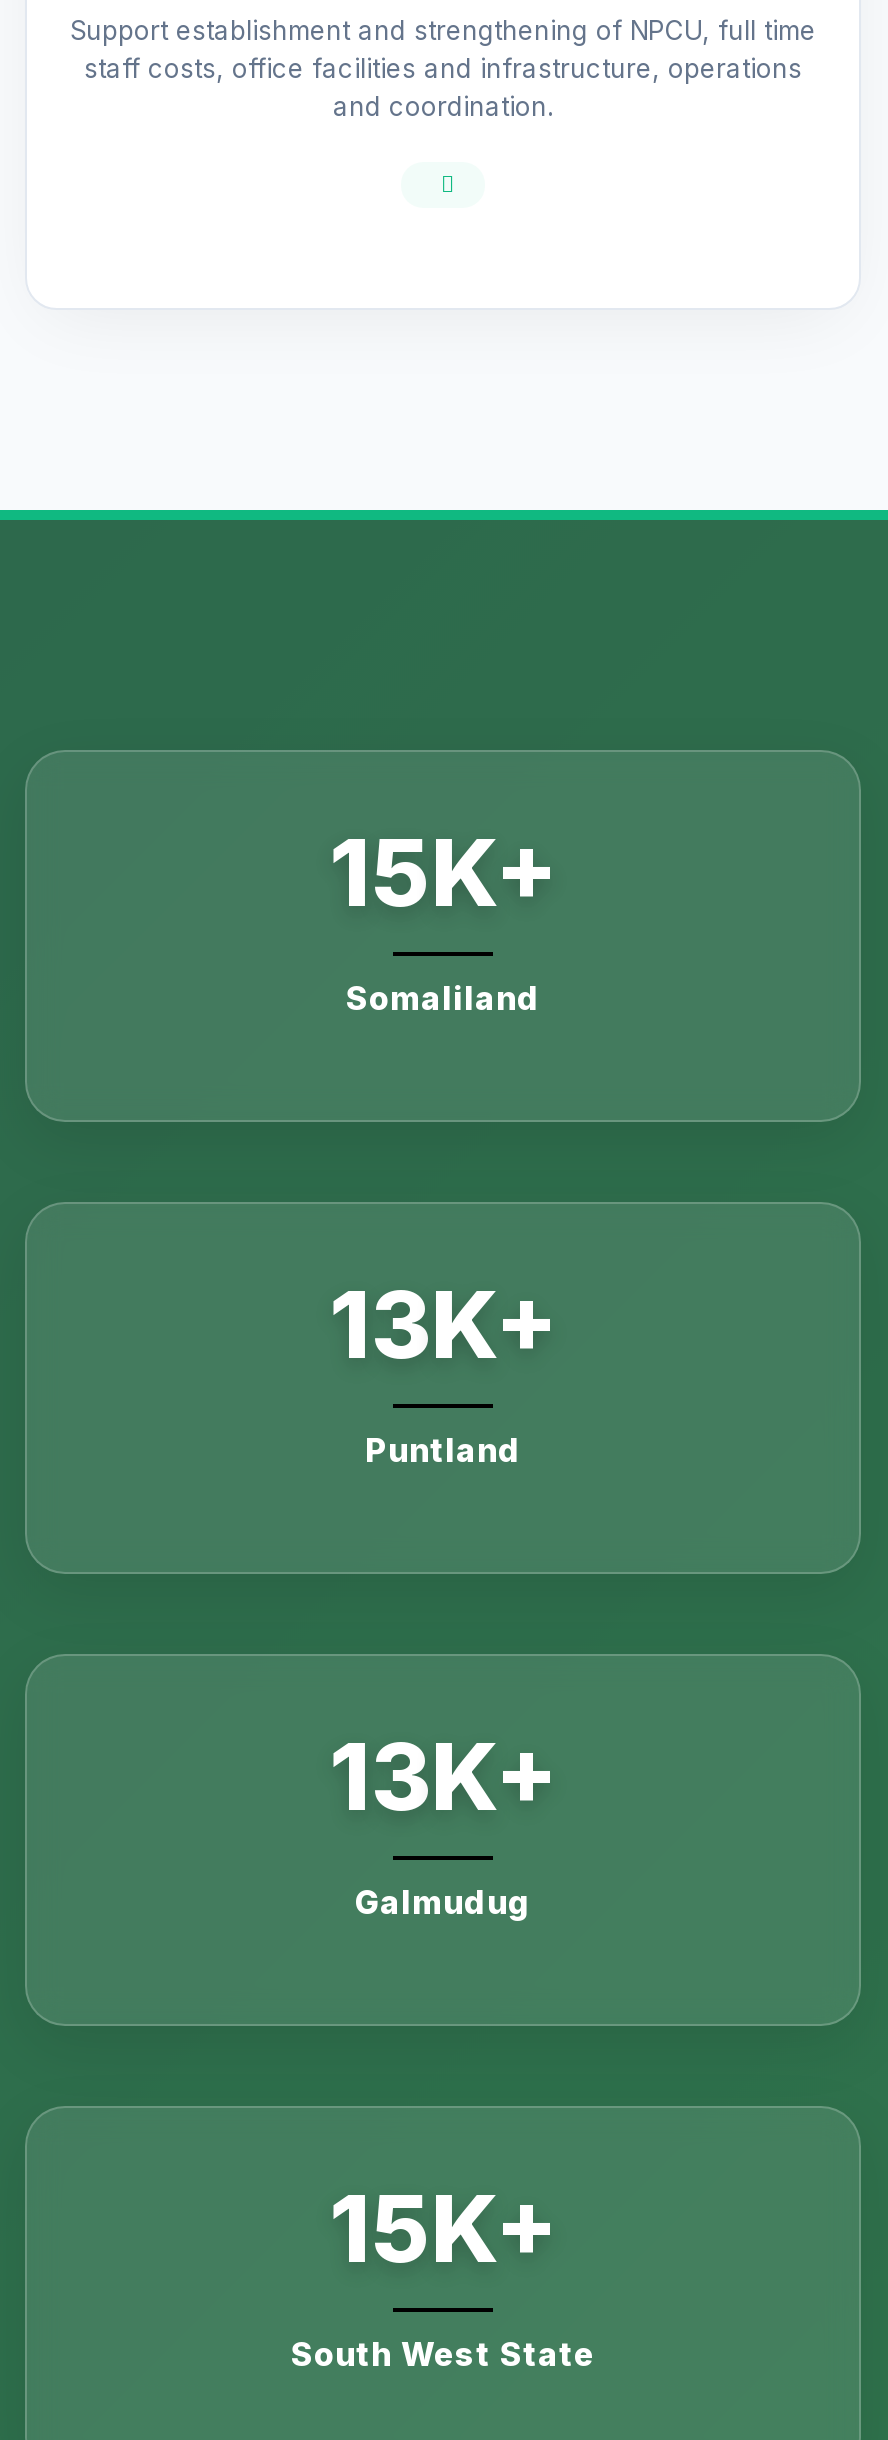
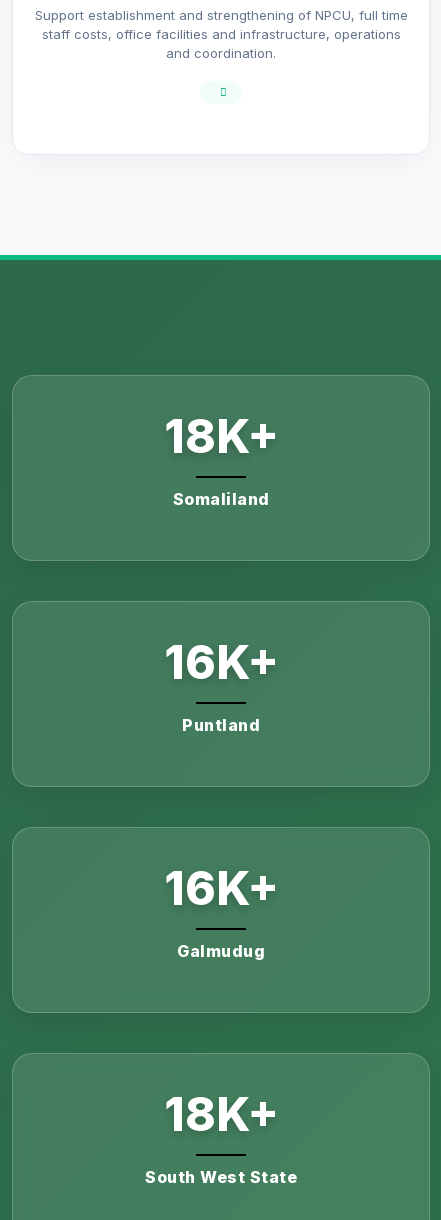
- 15K+
+ 18K+

- 13K+
+ 16K+

- 13K+
+ 16K+

- 15K+
+ 18K+
